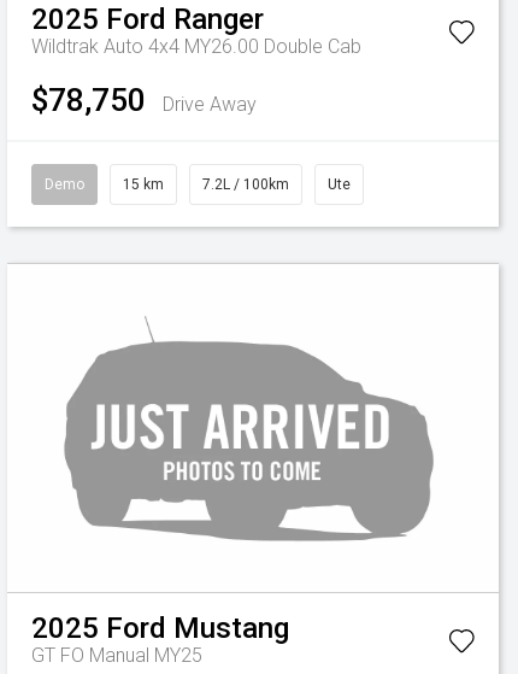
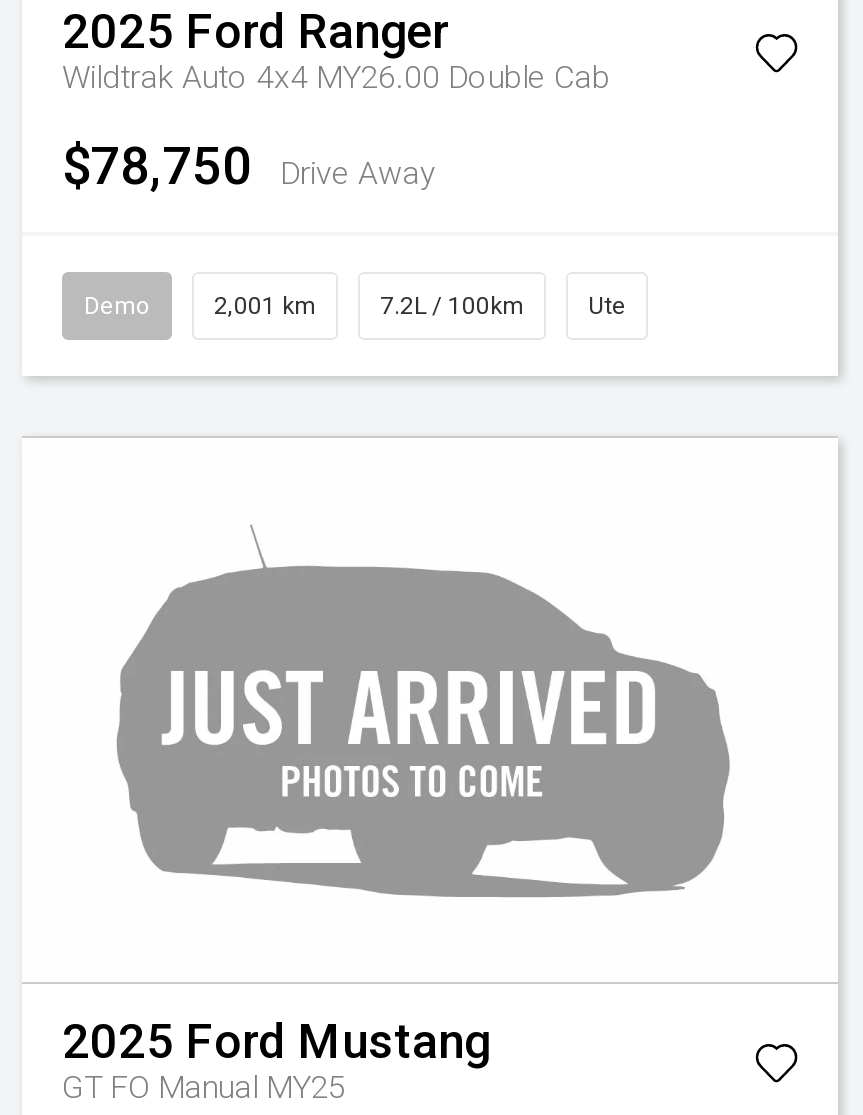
- 15 km
+ 2,001 km
